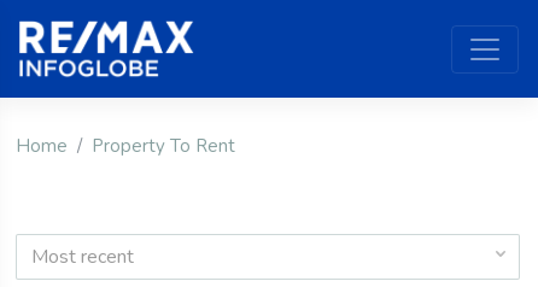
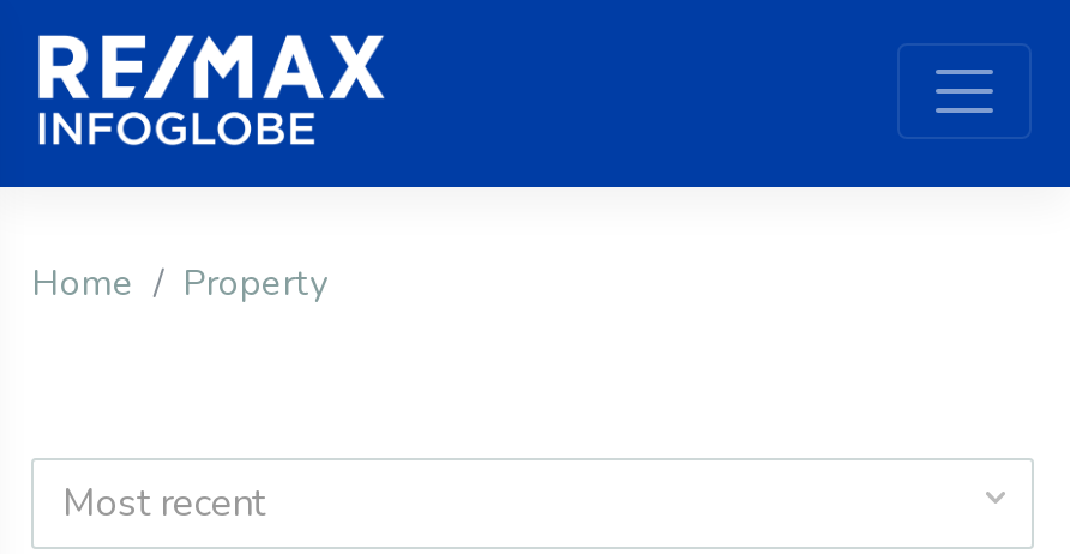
- Property To Rent
+ Property
